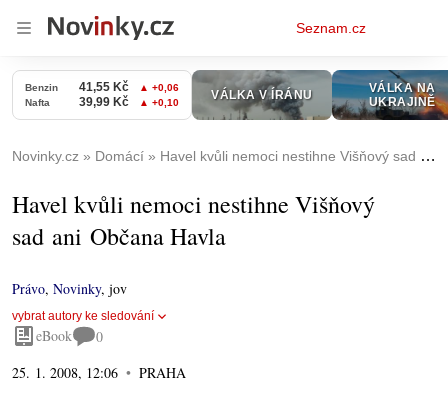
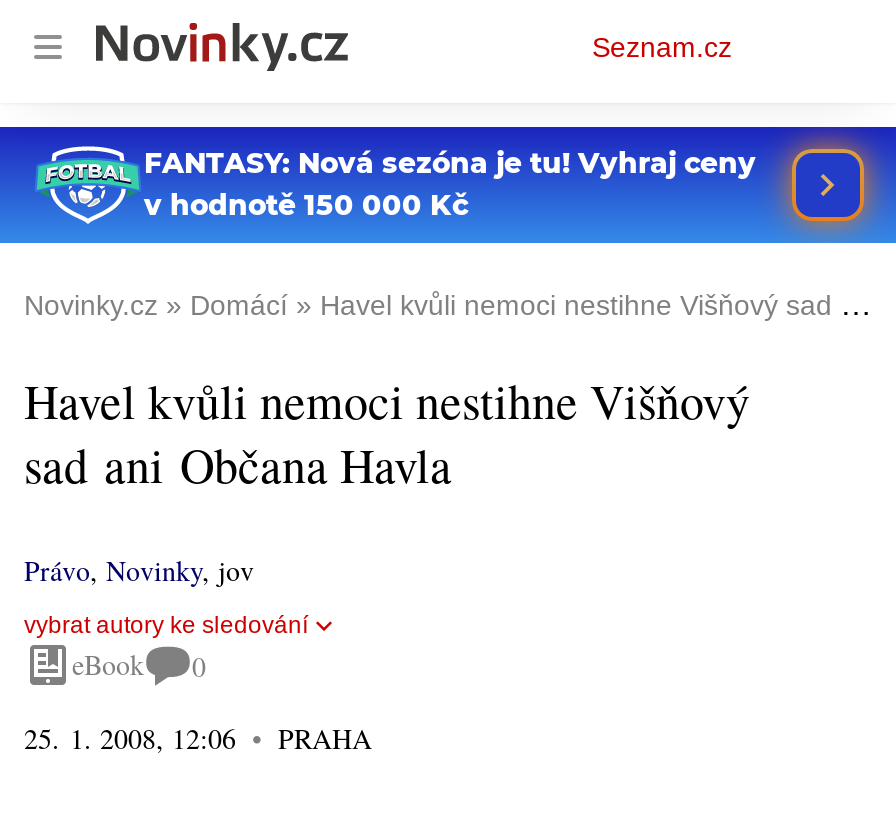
- [image]
+ [image]
